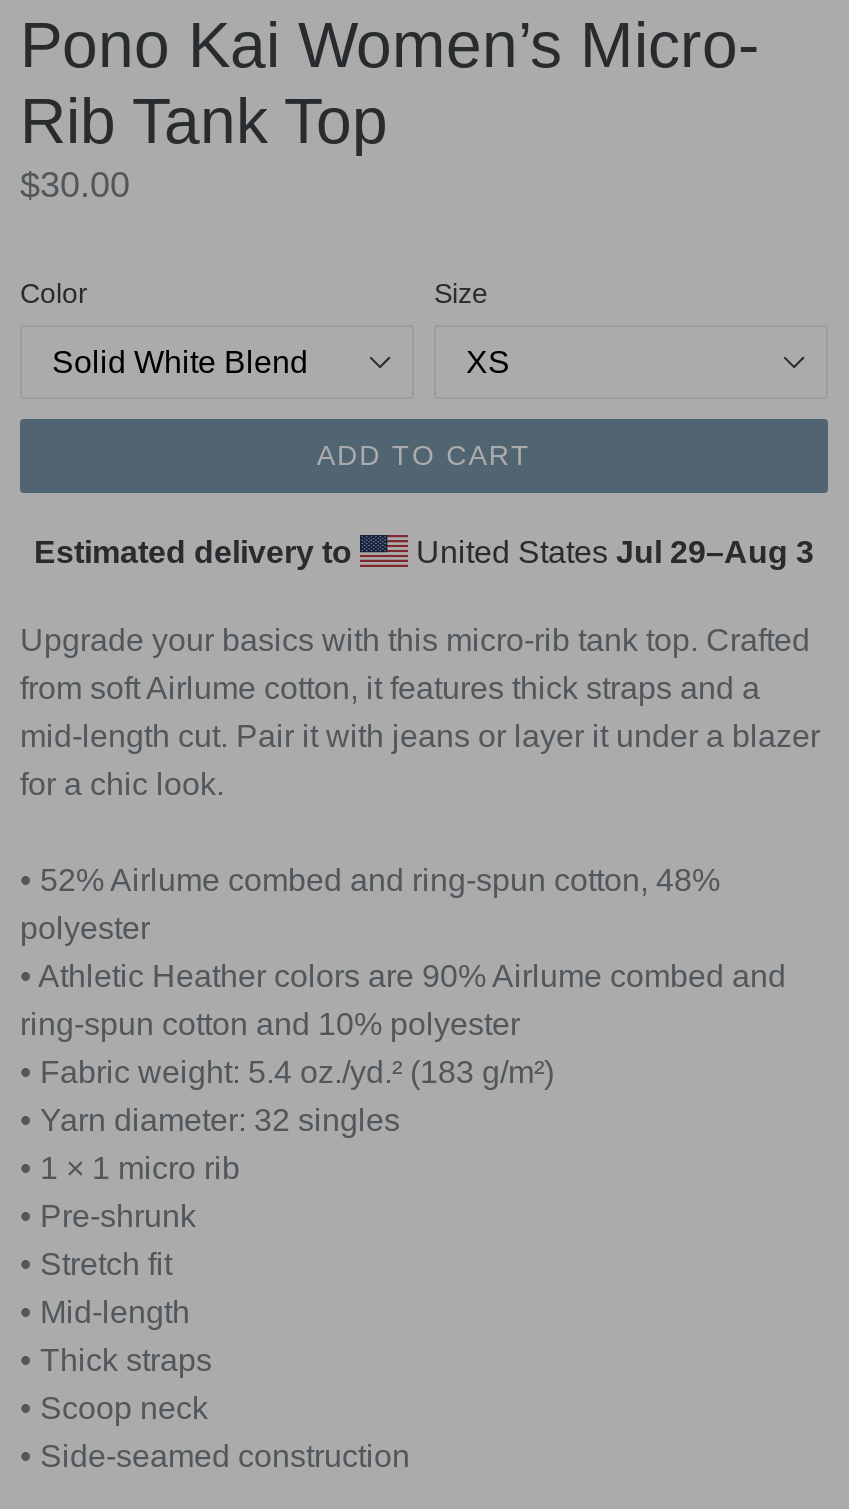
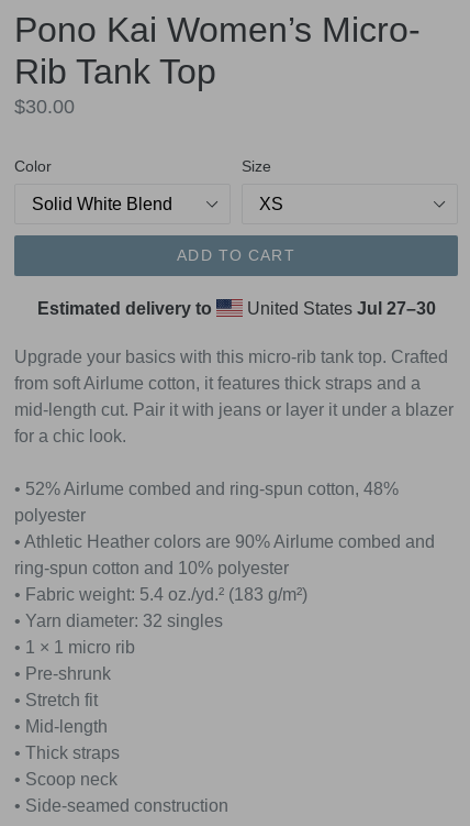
- United States Jul 29–Aug 3
+ United States Jul 27–30
